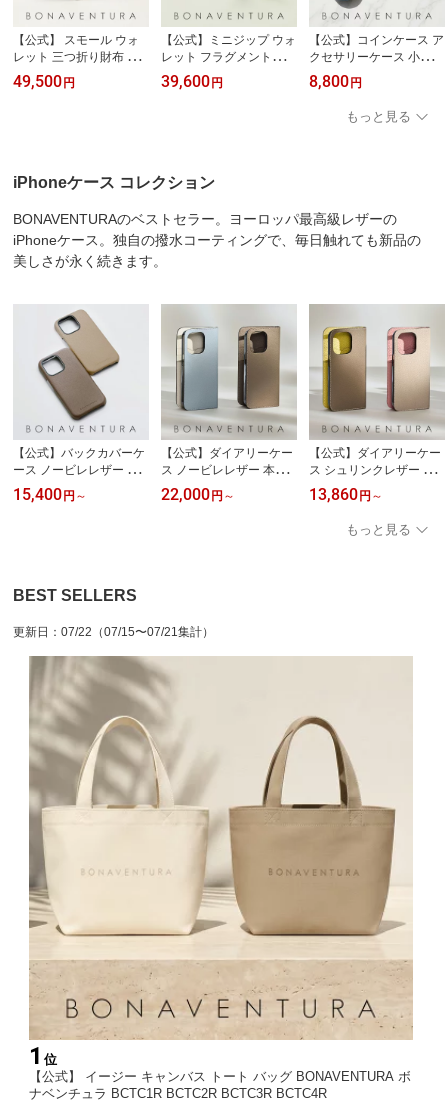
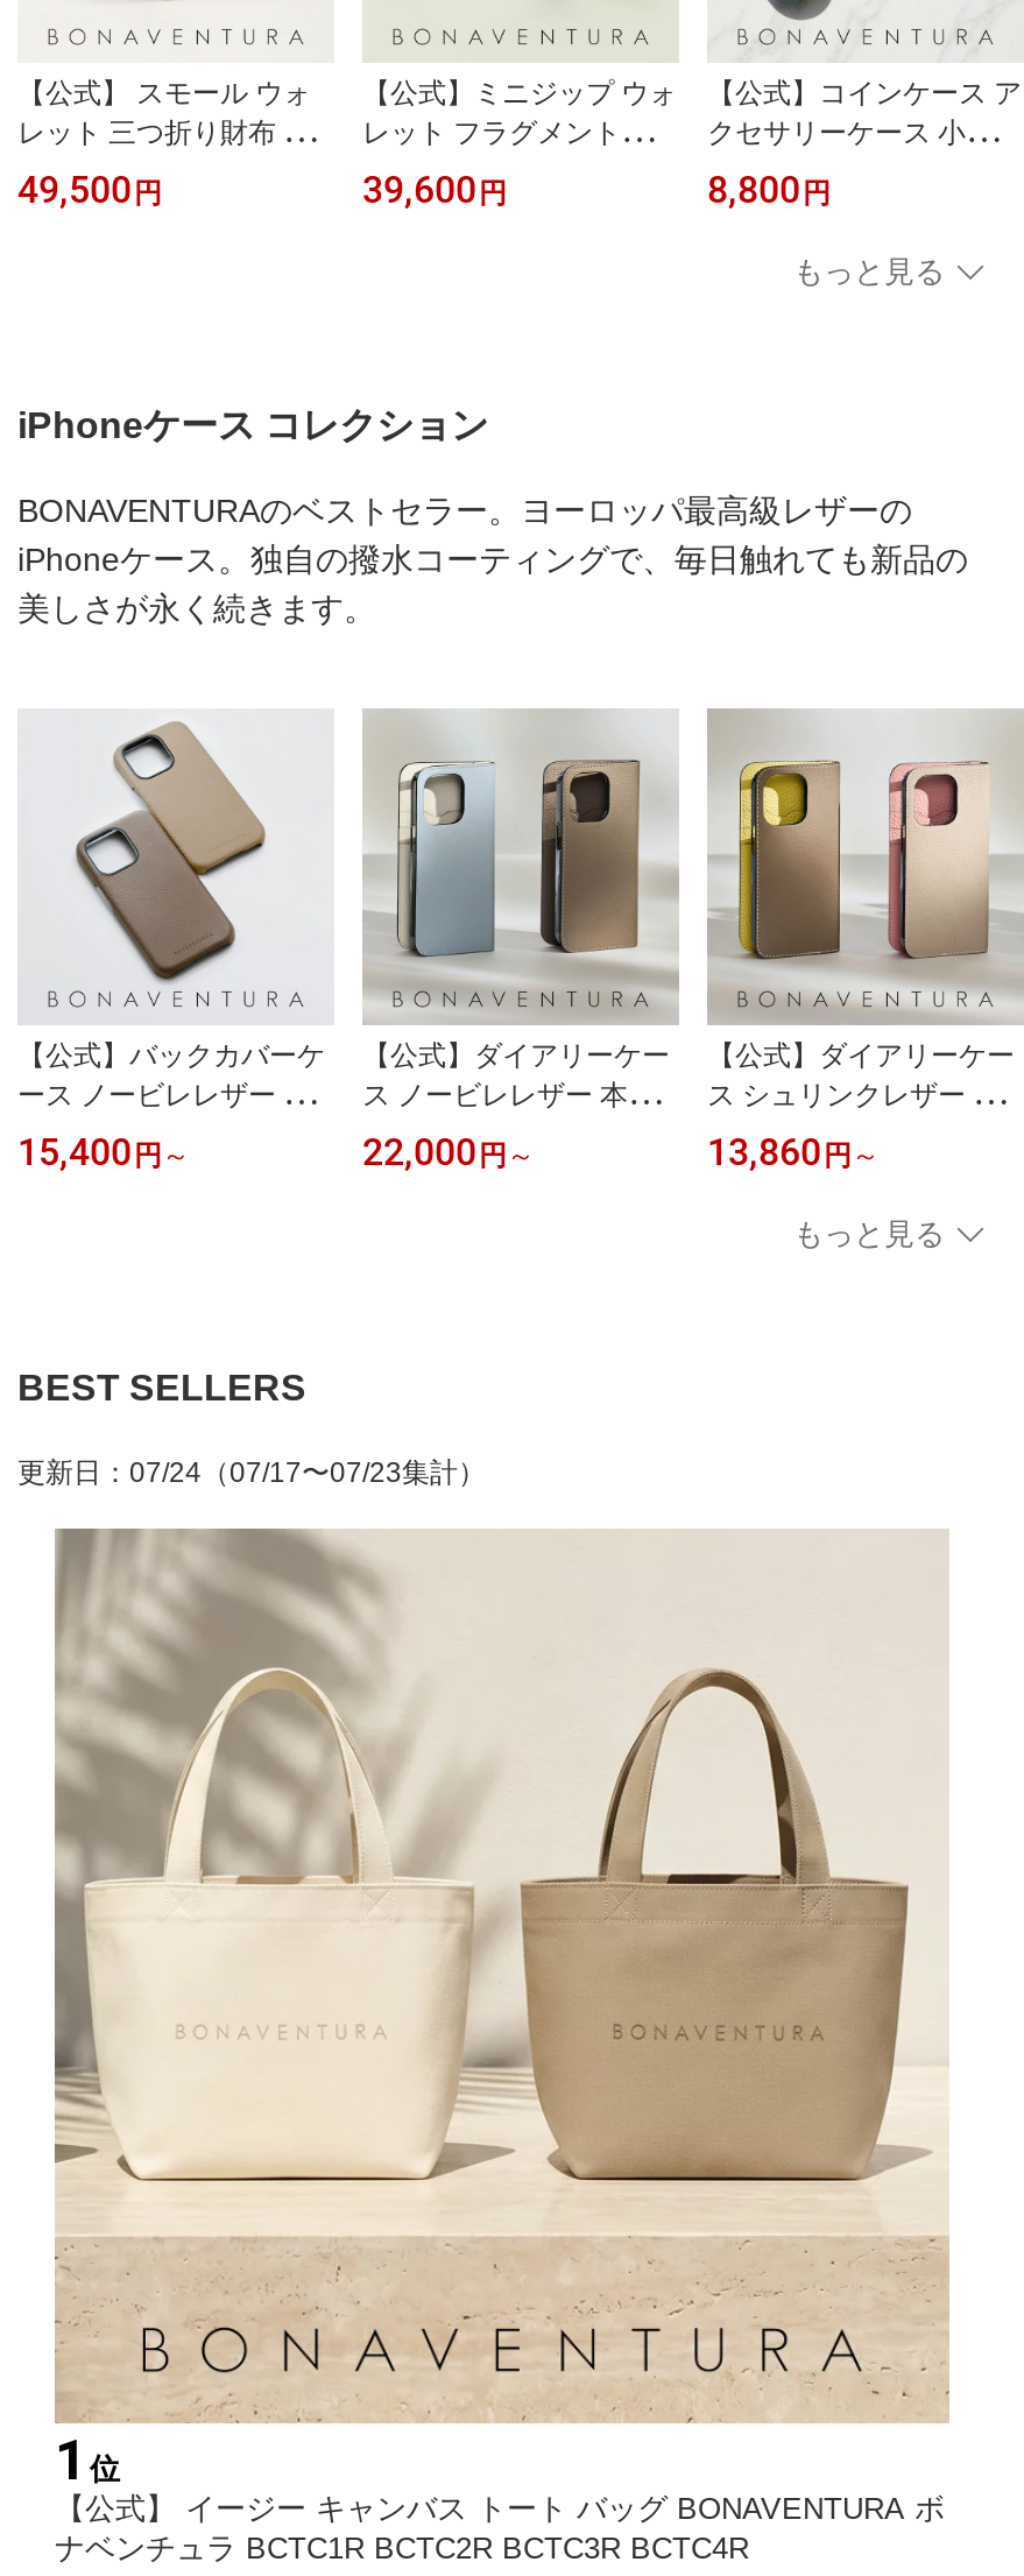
- 更新日：07/22（07/15〜07/21集計）
+ 更新日：07/24（07/17〜07/23集計）
